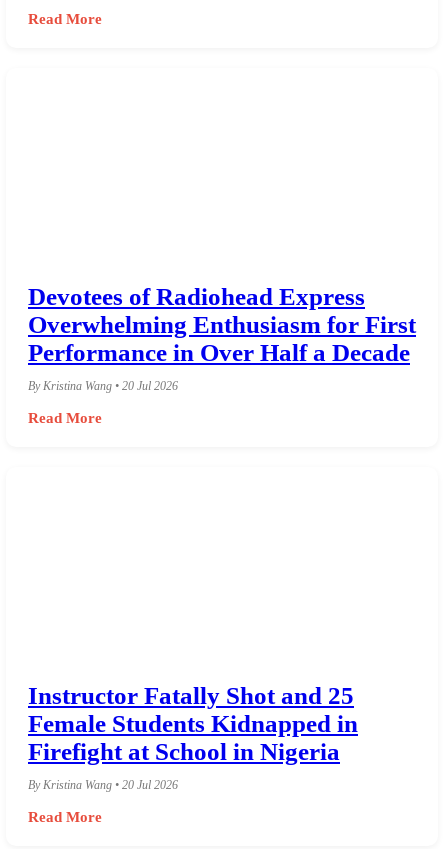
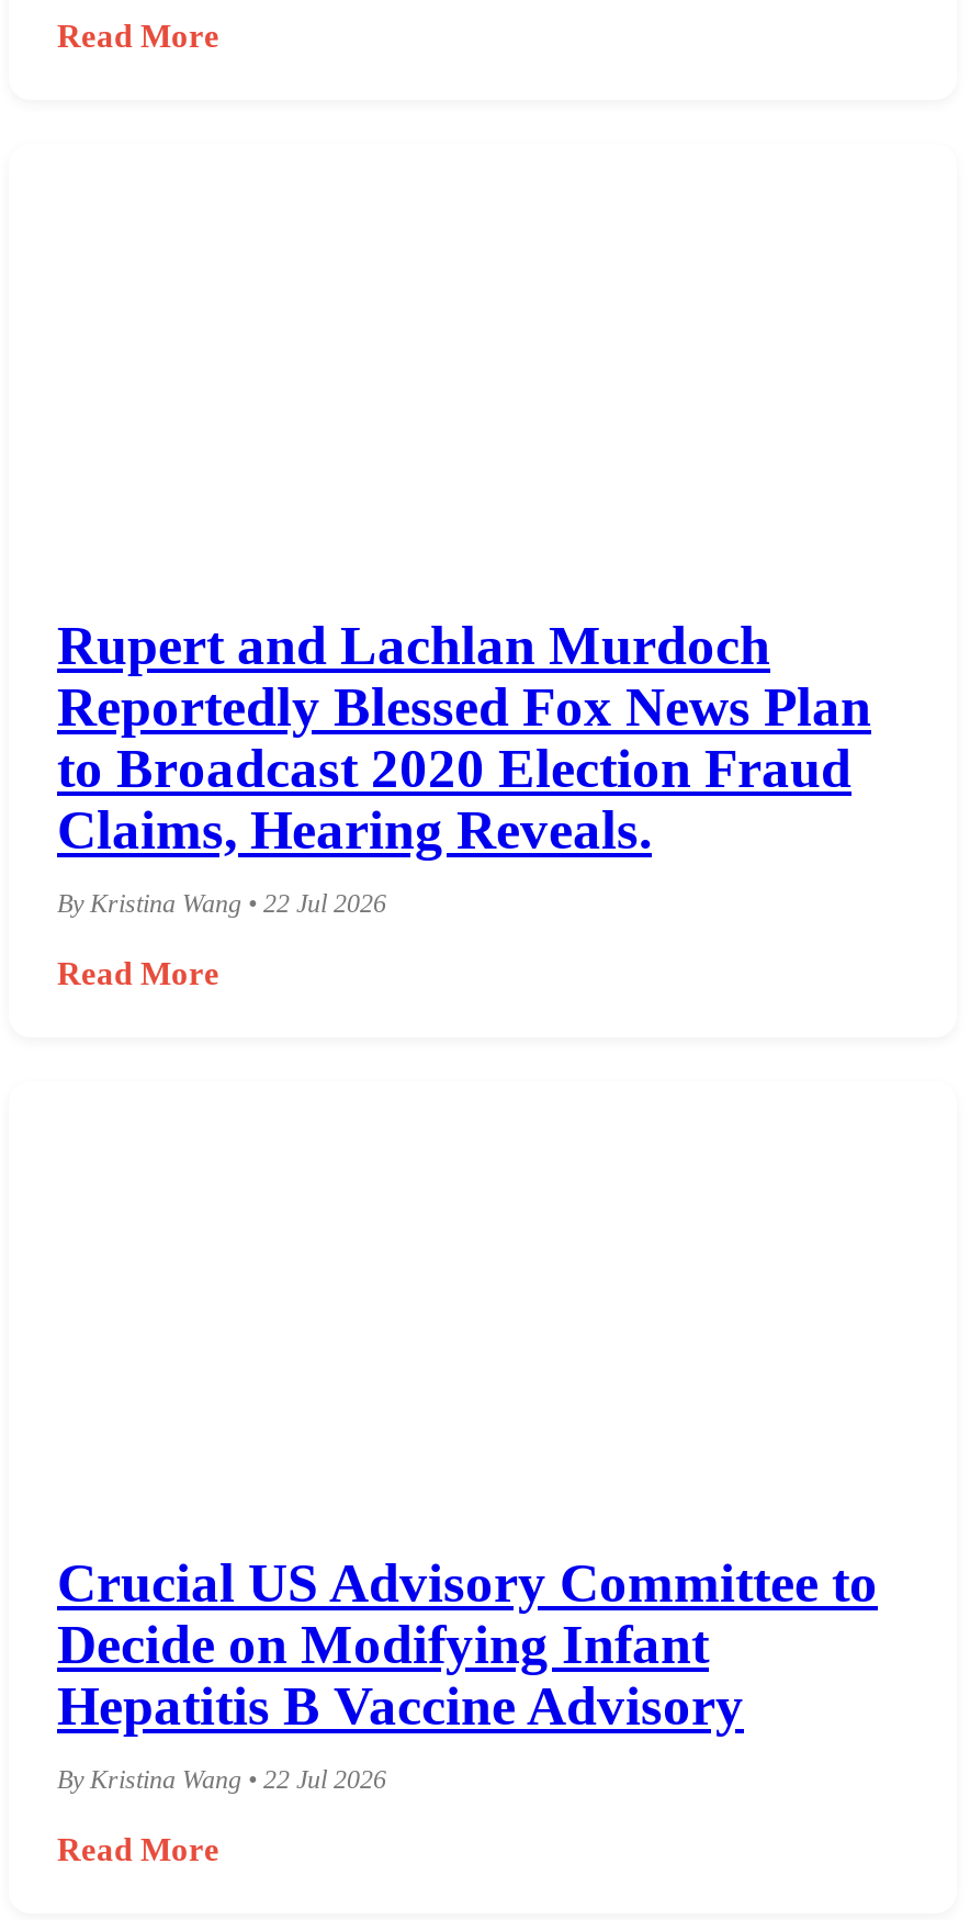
- Devotees of Radiohead Express
- Overwhelming Enthusiasm for First
- Performance in Over Half a Decade
+ Rupert and Lachlan Murdoch
+ Reportedly Blessed Fox News Plan
+ to Broadcast 2020 Election Fraud
+ Claims, Hearing Reveals.

- By Kristina Wang • 20 Jul 2026
+ By Kristina Wang • 22 Jul 2026

- Instructor Fatally Shot and 25
- Female Students Kidnapped in
- Firefight at School in Nigeria
+ Crucial US Advisory Committee to
+ Decide on Modifying Infant
+ Hepatitis B Vaccine Advisory

- By Kristina Wang • 20 Jul 2026
+ By Kristina Wang • 22 Jul 2026
